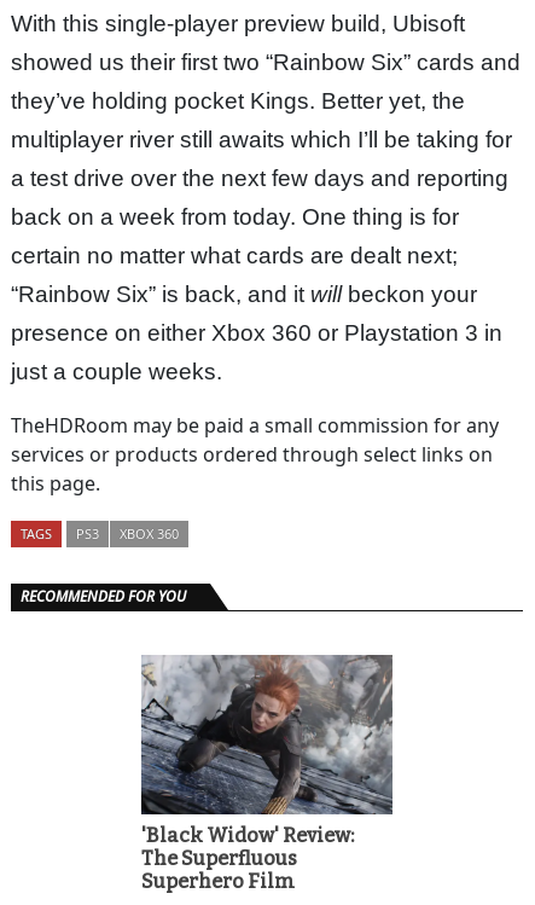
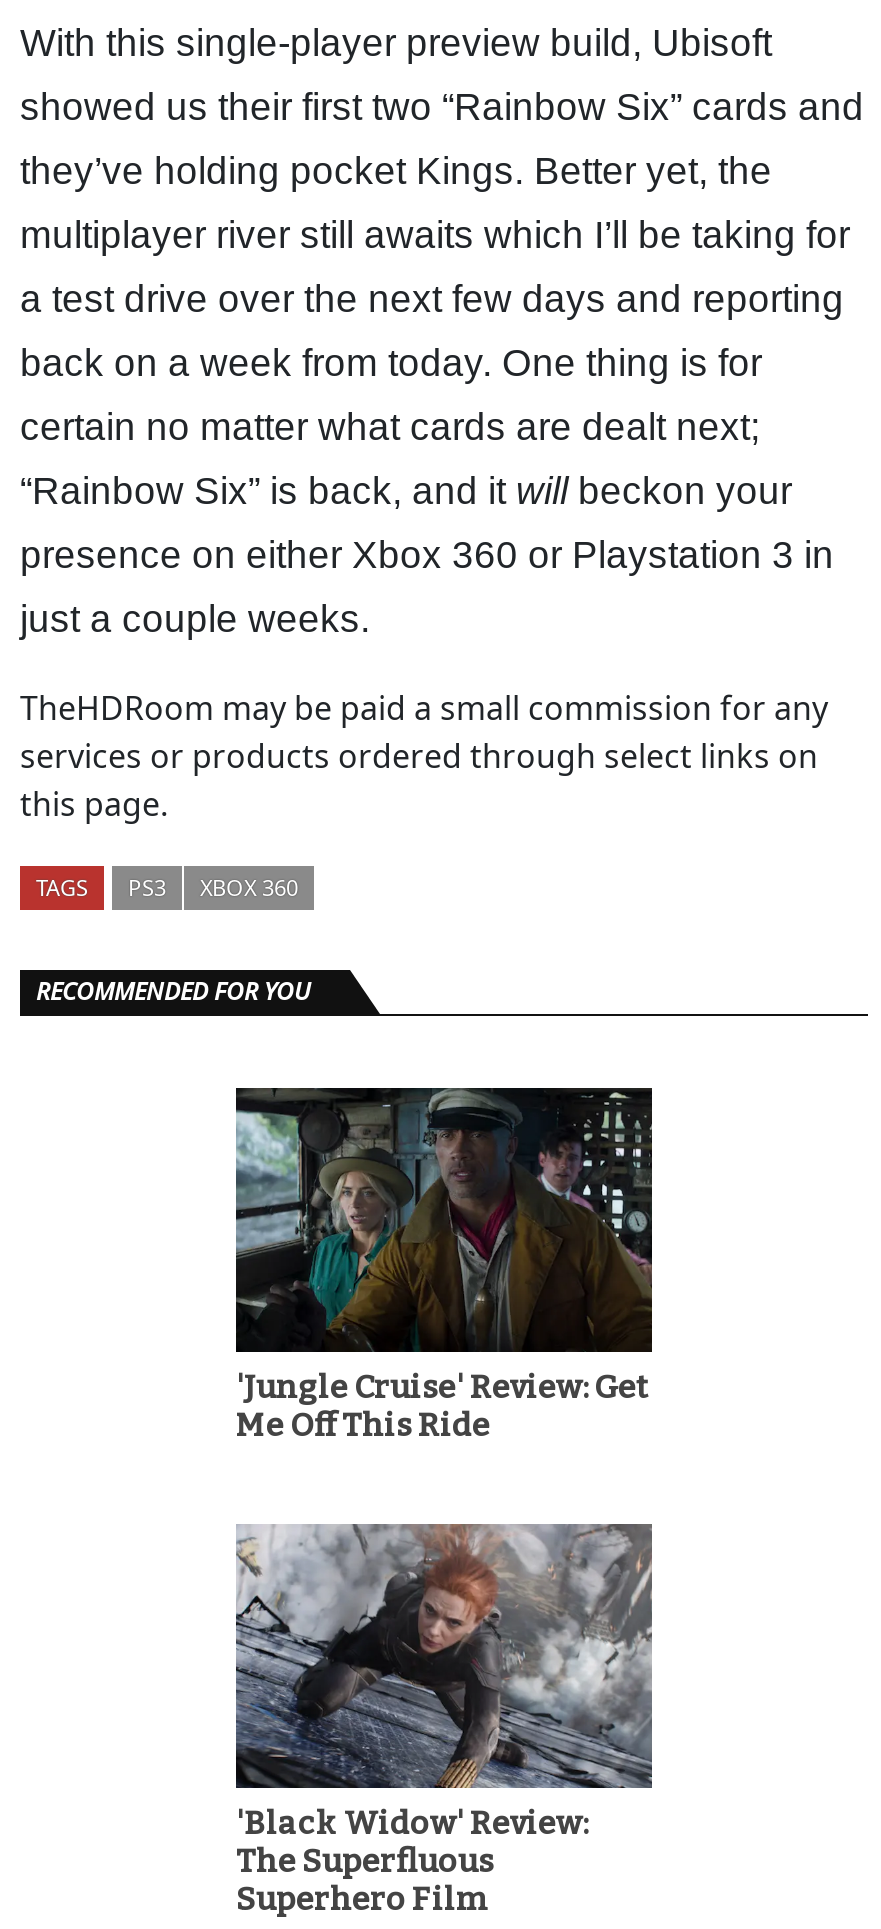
+ [image]
+ 'Jungle Cruise' Review: Get
+ Me Off This Ride
